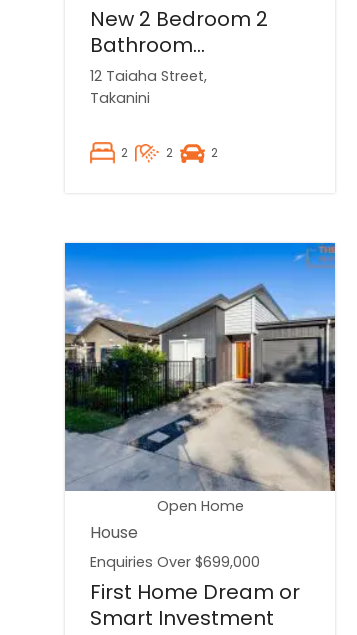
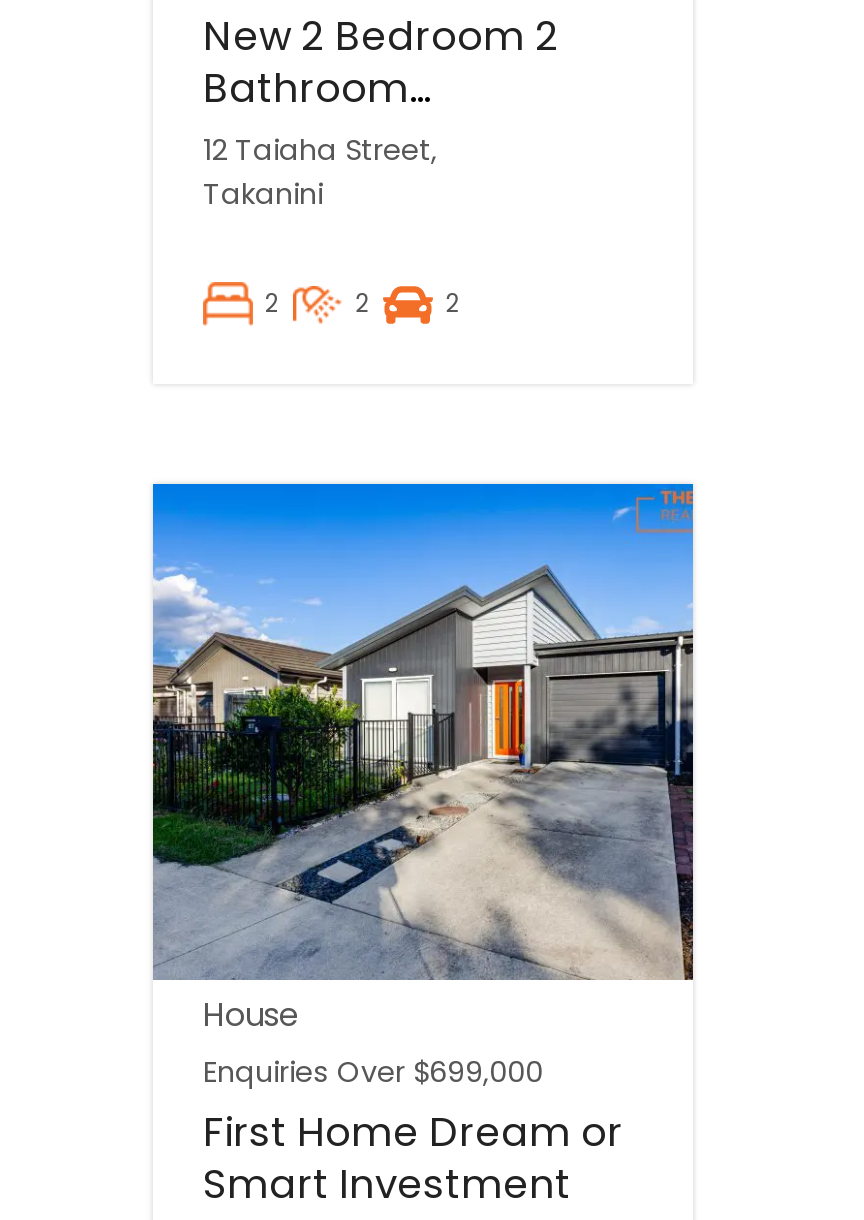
- Open Home
